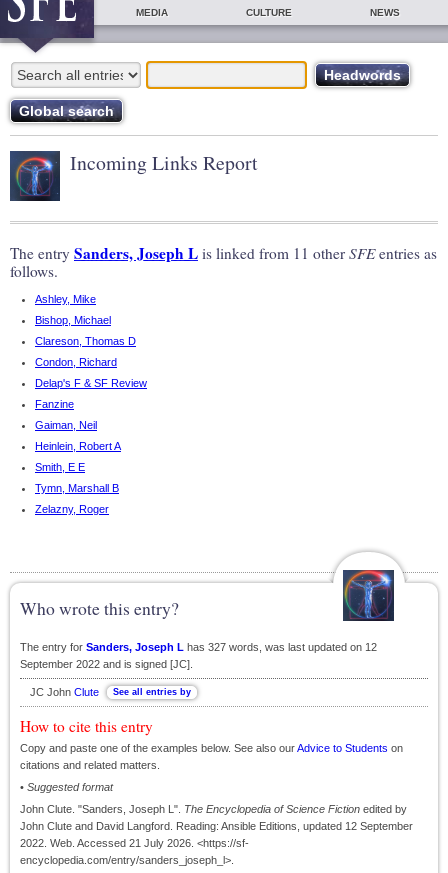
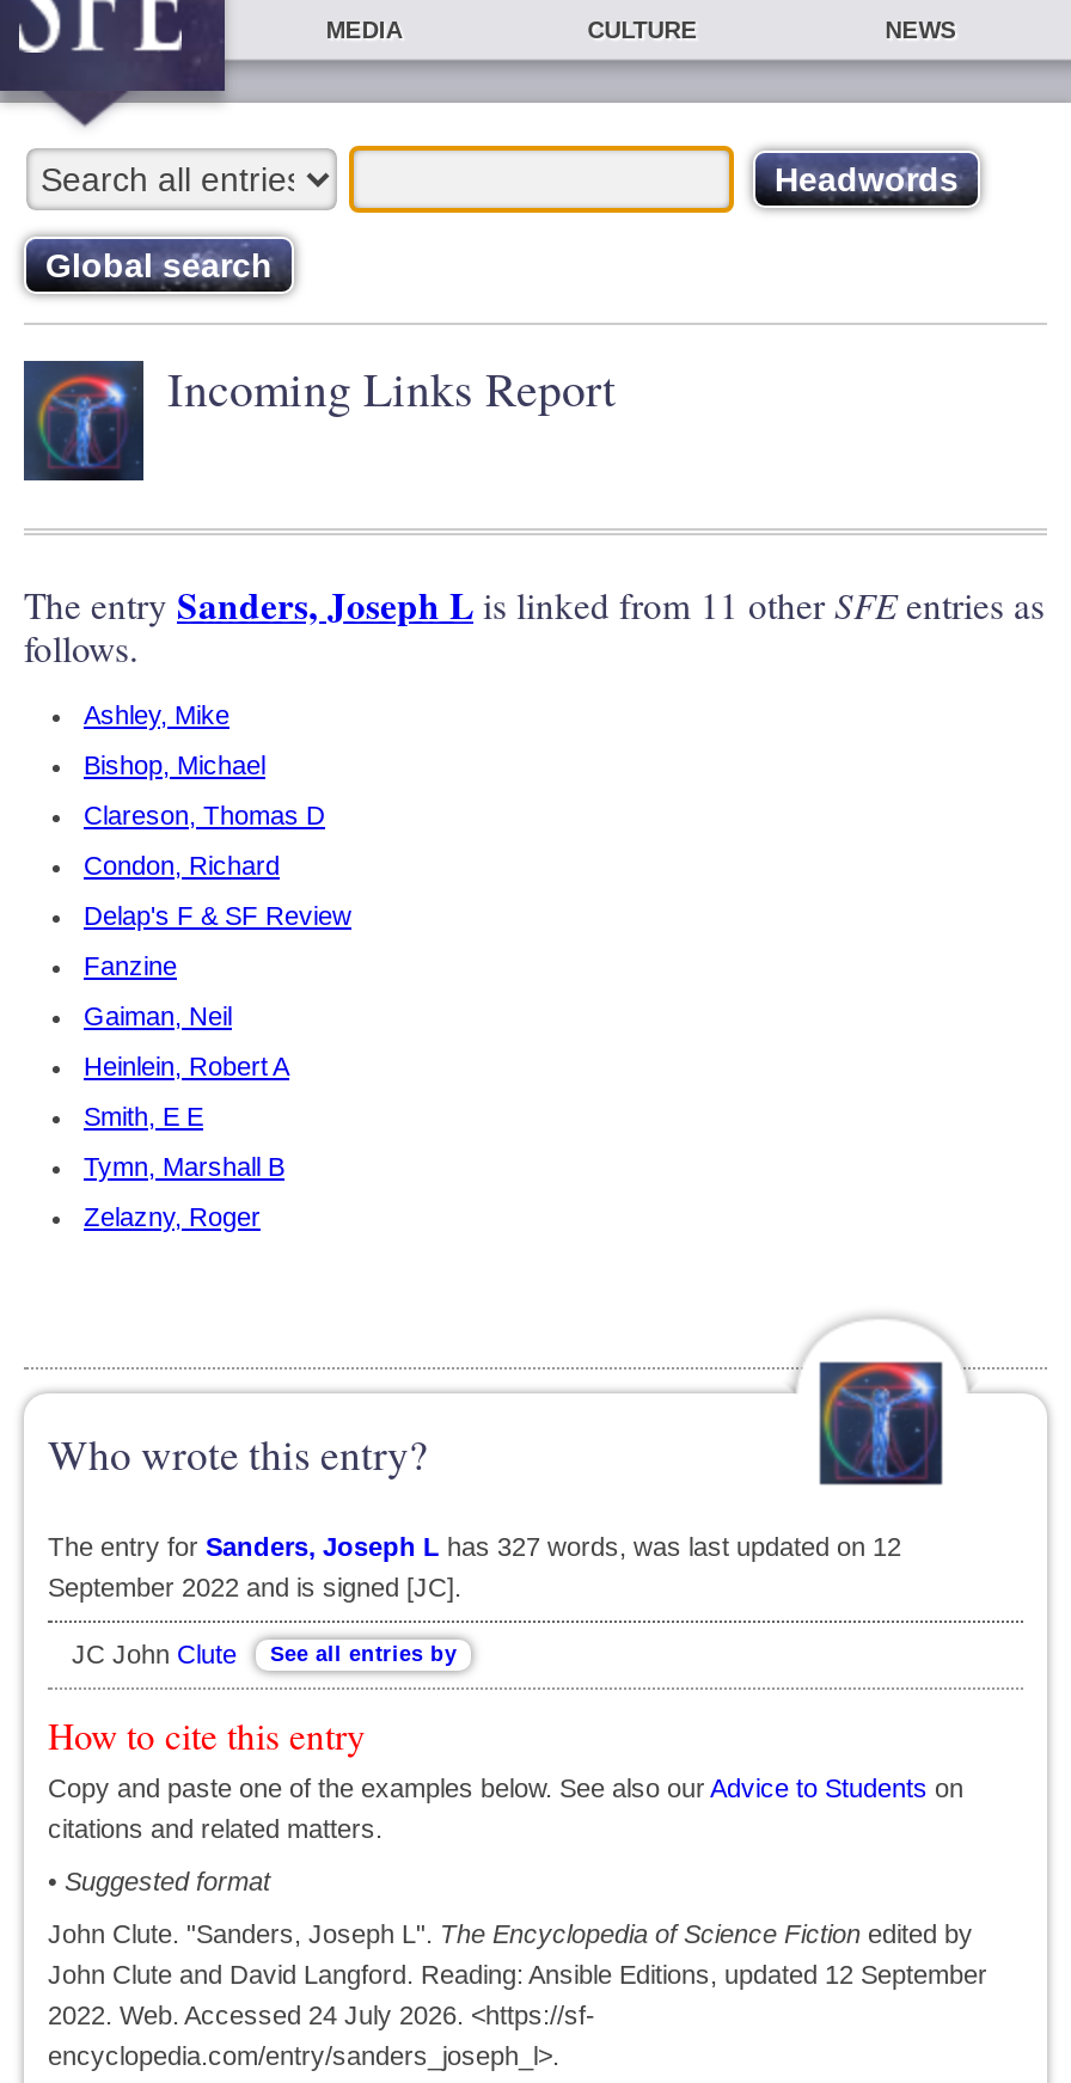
- 2022. Web. Accessed 21 July 2026. <https://sf-
+ 2022. Web. Accessed 24 July 2026. <https://sf-
